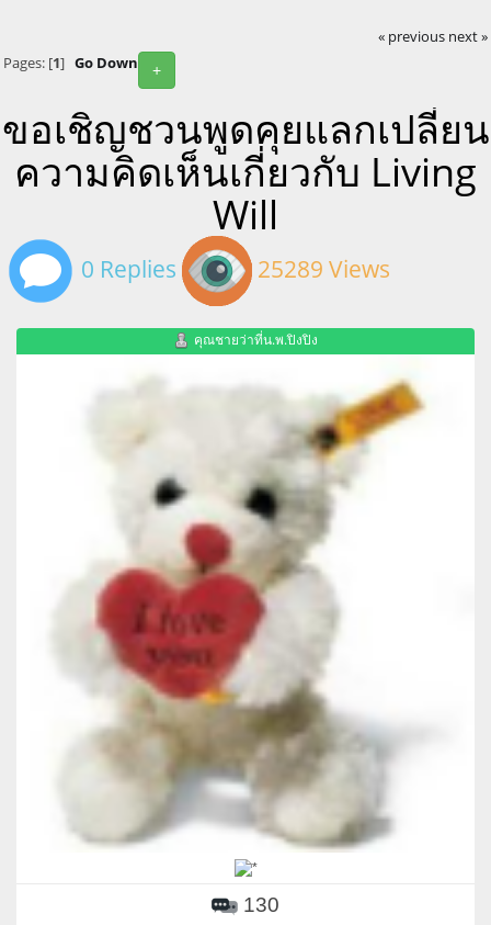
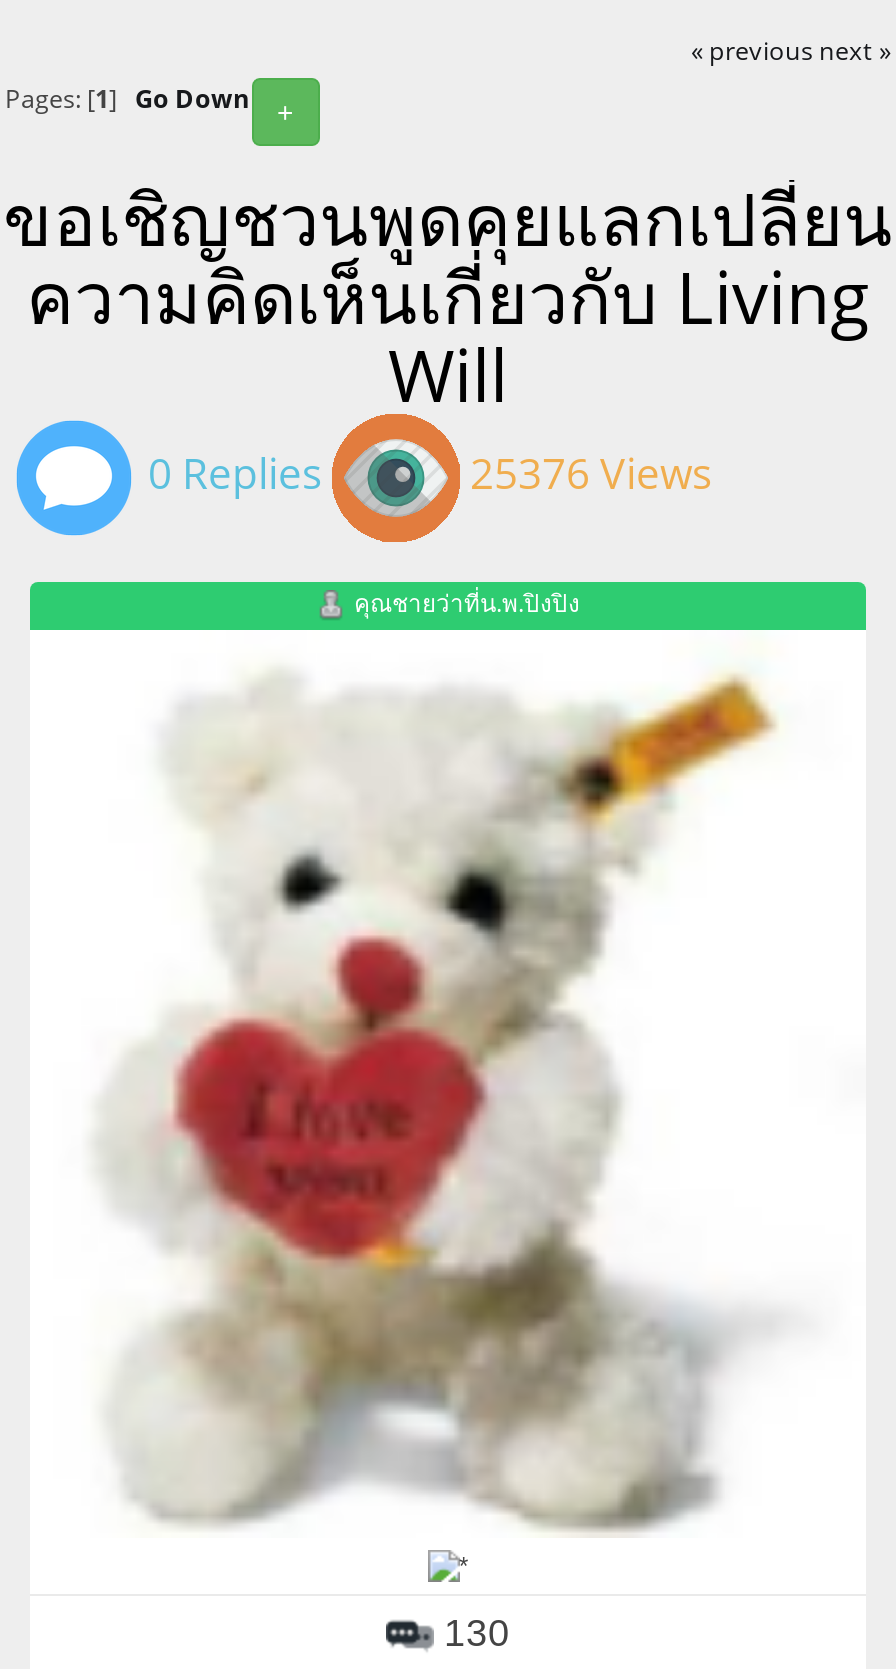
- 25289 Views
+ 25376 Views
